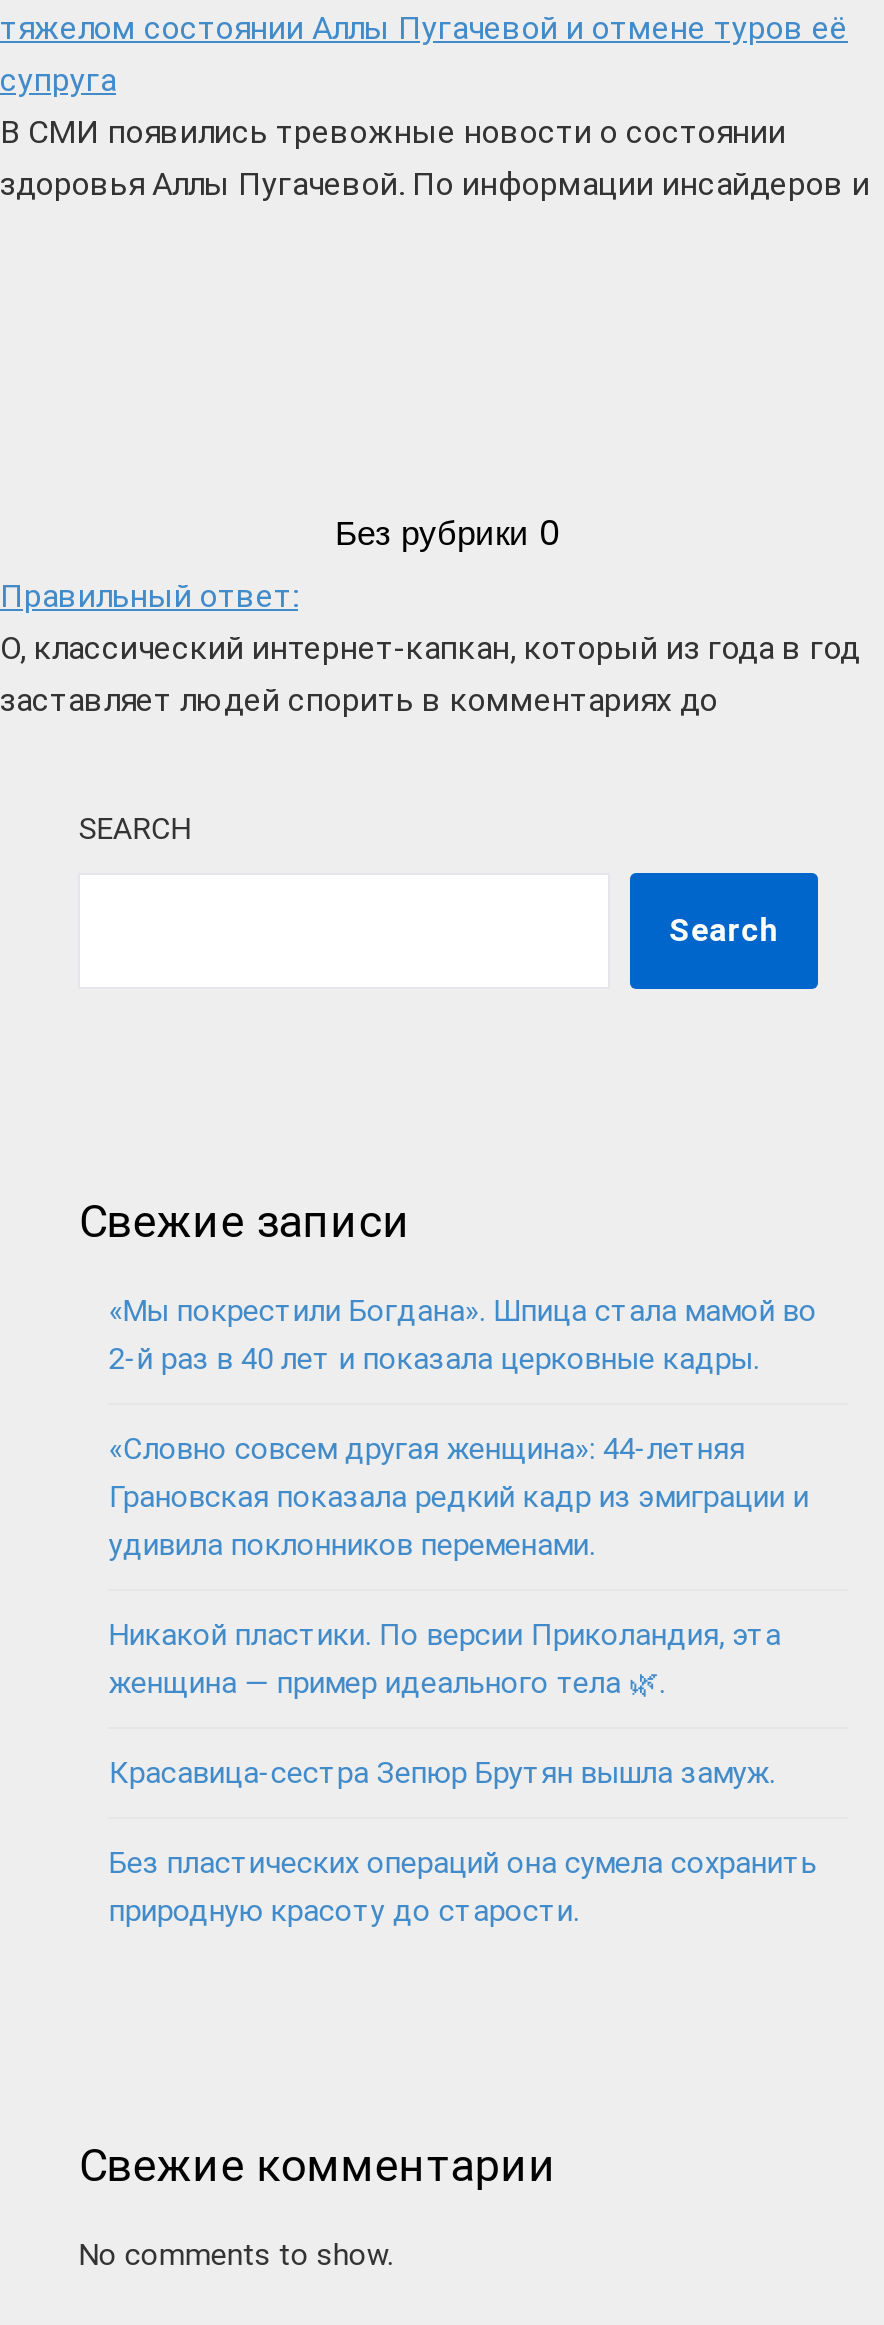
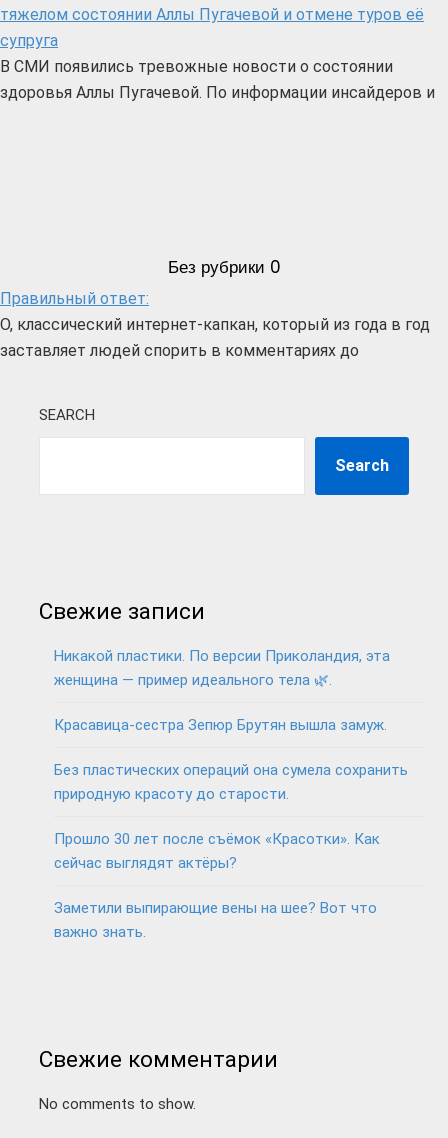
- «Мы покрестили Богдана». Шпица стала мамой во
- 2-й раз в 40 лет и показала церковные кадры.
- «Словно совсем другая женщина»: 44-летняя
- Грановская показала редкий кадр из эмиграции и
- удивила поклонников переменами.

moved up: Никакой пластики. По версии Приколандия, эта | Красавица-сестра Зепюр Брутян вышла замуж. | Без пластических операций она сумела сохранить | природную красоту до старости.

+ Прошло 30 лет после съёмок «Красотки». Как
+ сейчас выглядят актёры?
+ Заметили выпирающие вены на шее? Вот что
+ важно знать.
